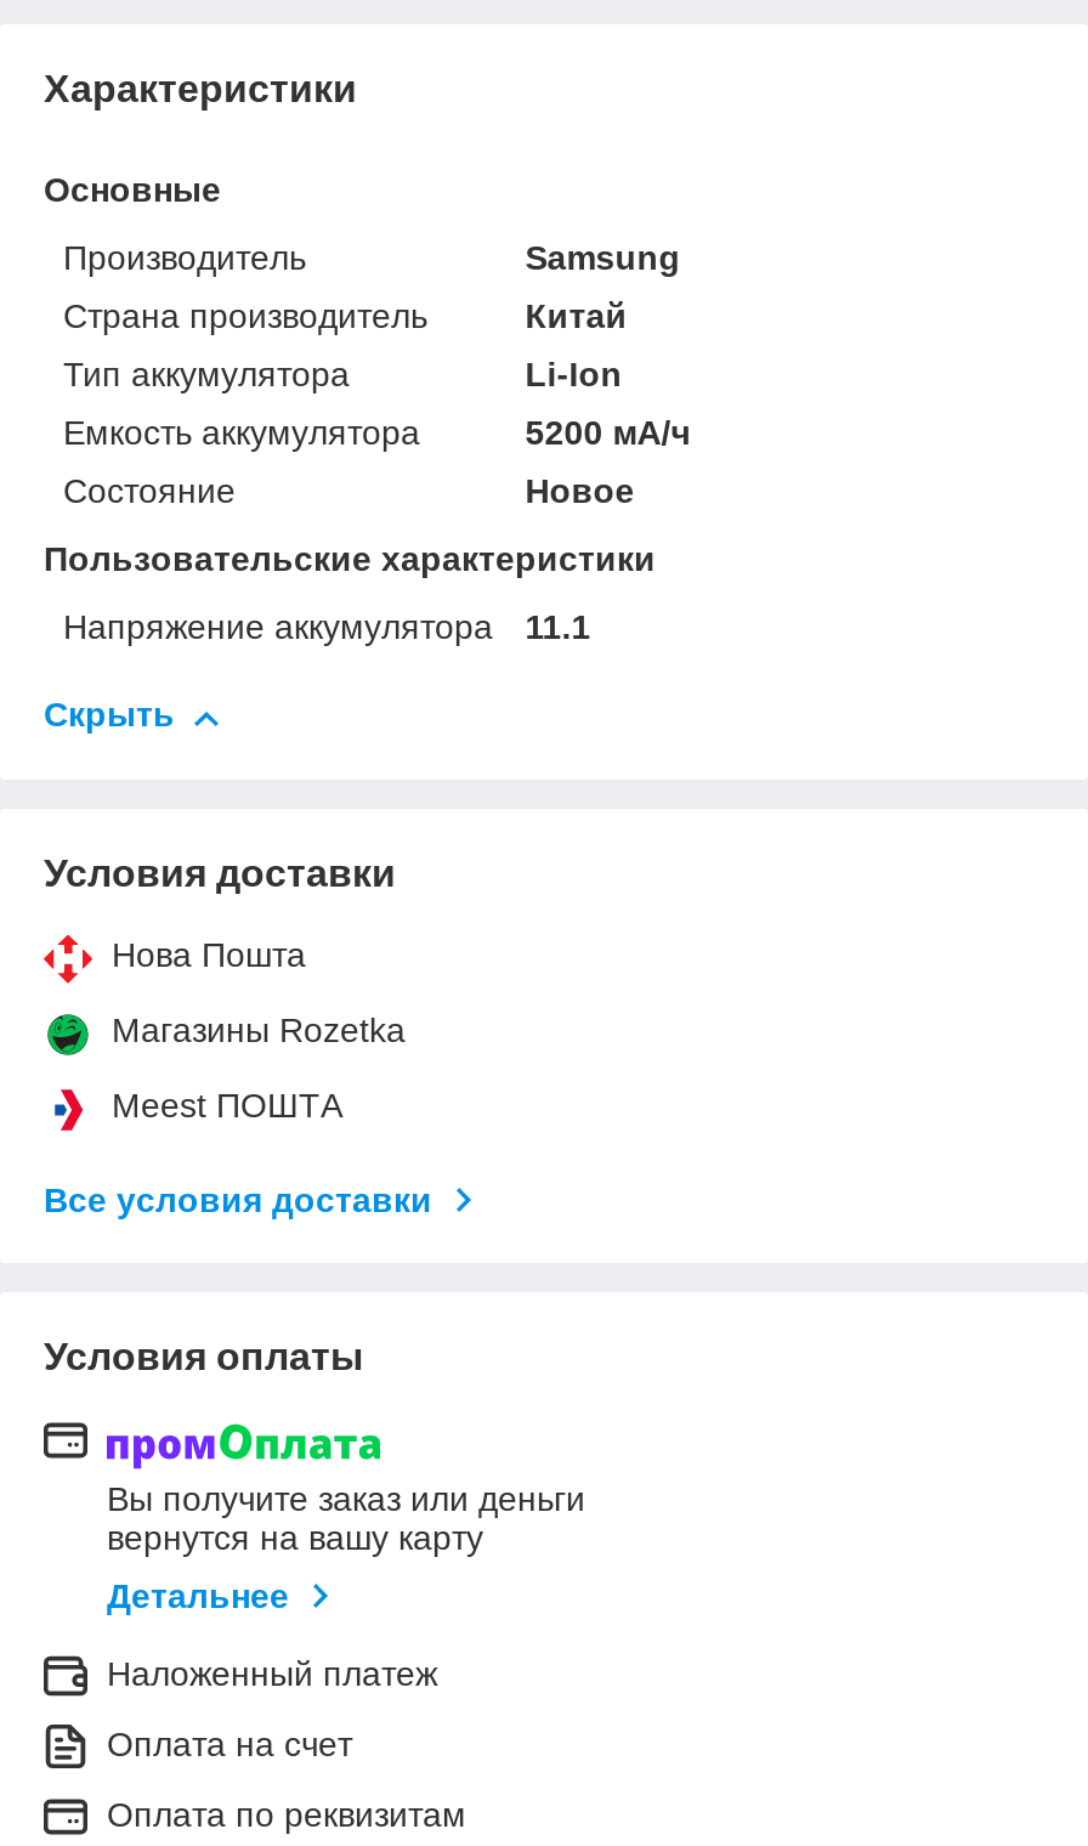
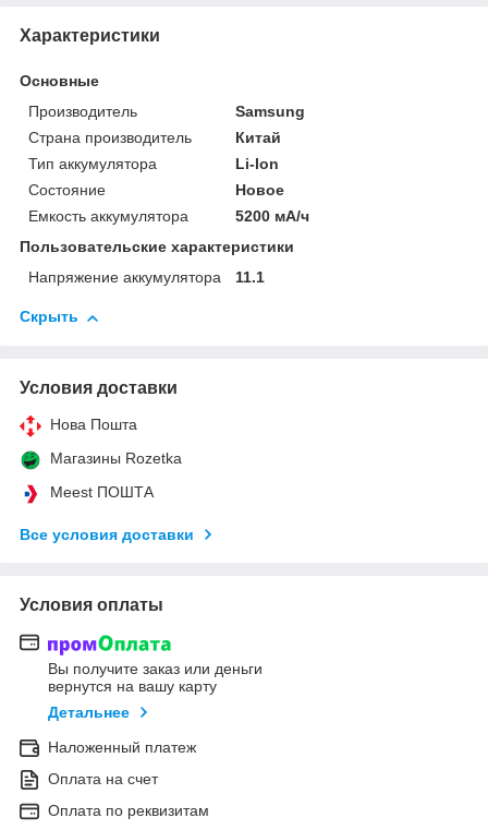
moved down: Емкость аккумулятора | 5200 мА/ч

moved up: Состояние | Новое
